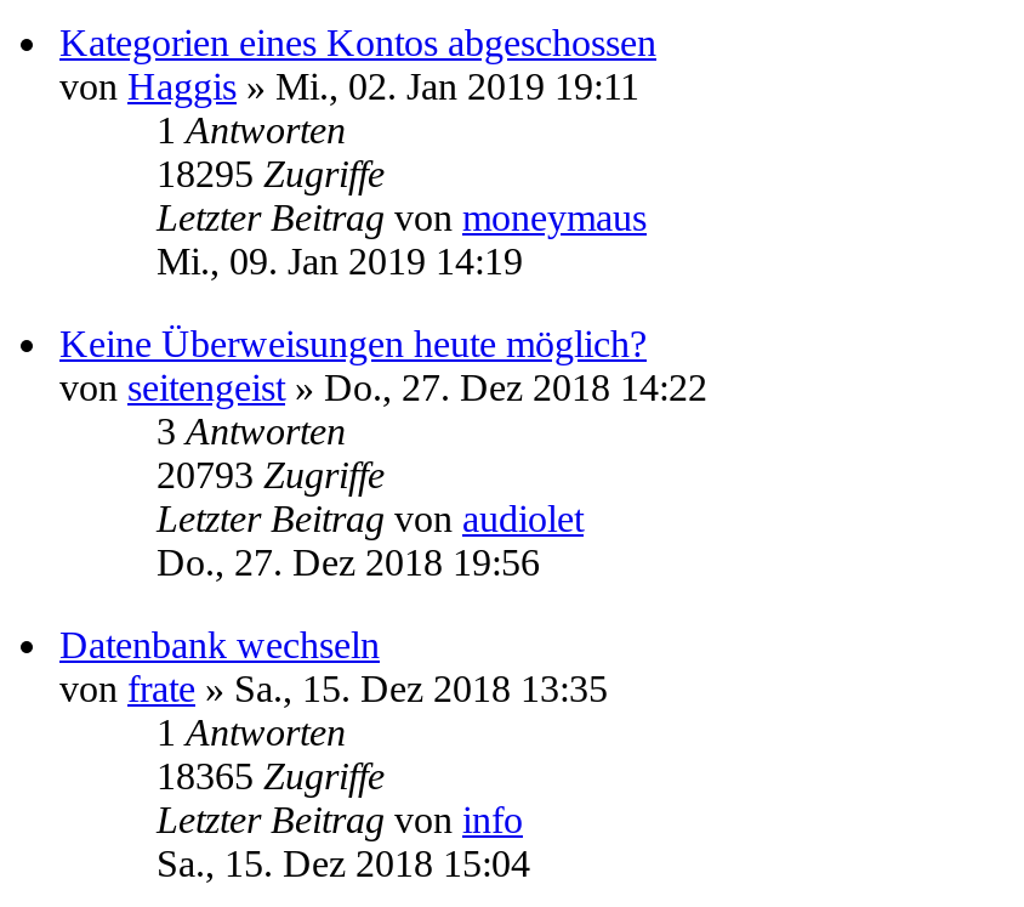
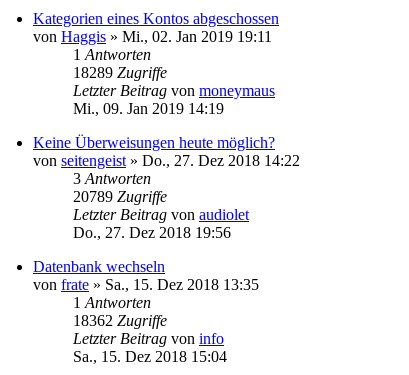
- 18295 Zugriffe
+ 18289 Zugriffe

- 20793 Zugriffe
+ 20789 Zugriffe

- 18365 Zugriffe
+ 18362 Zugriffe
